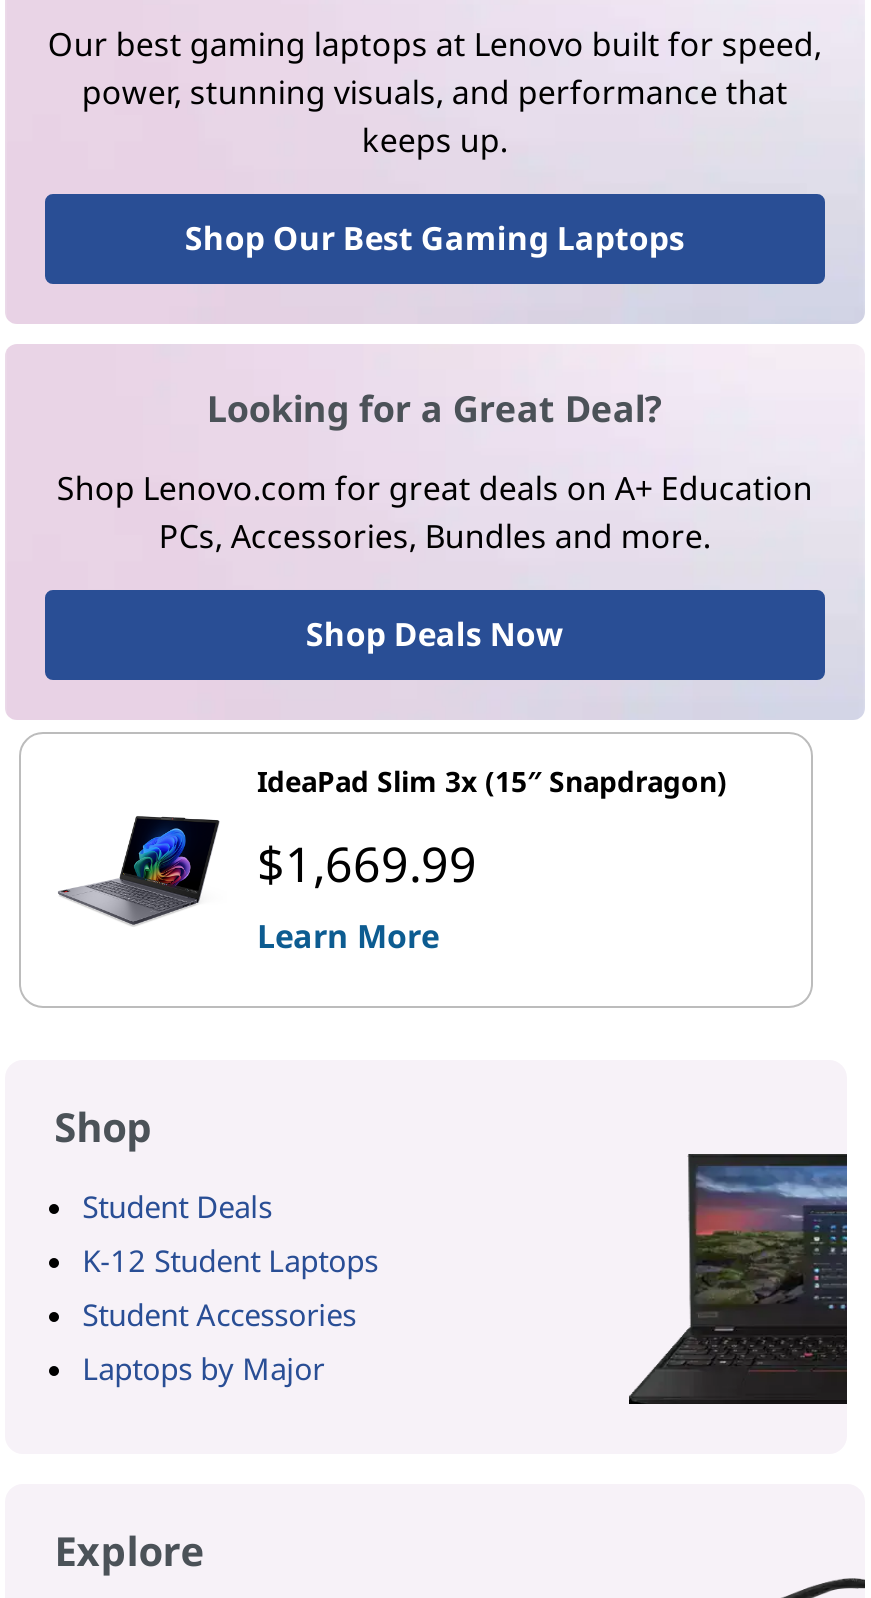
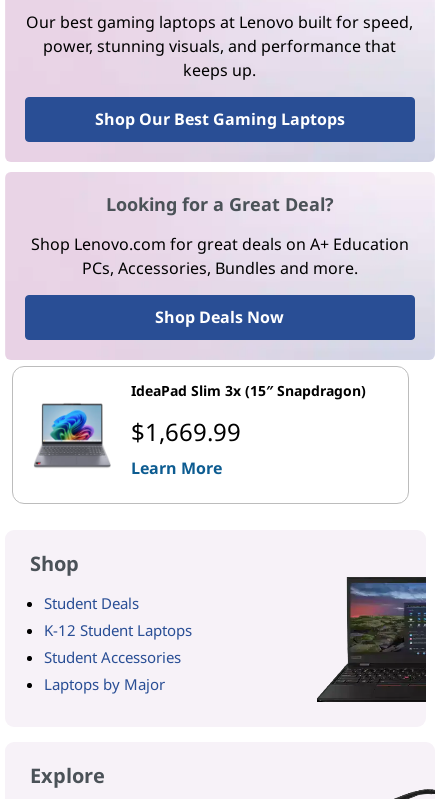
- [image]
+ [image]
